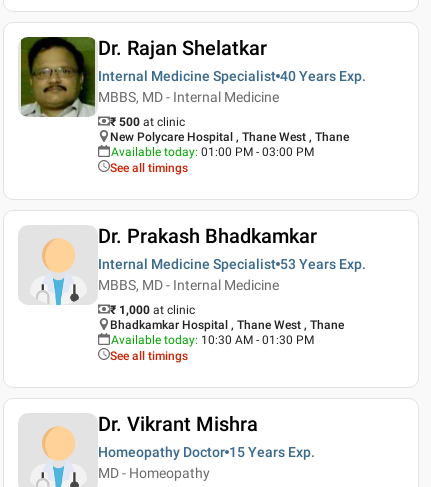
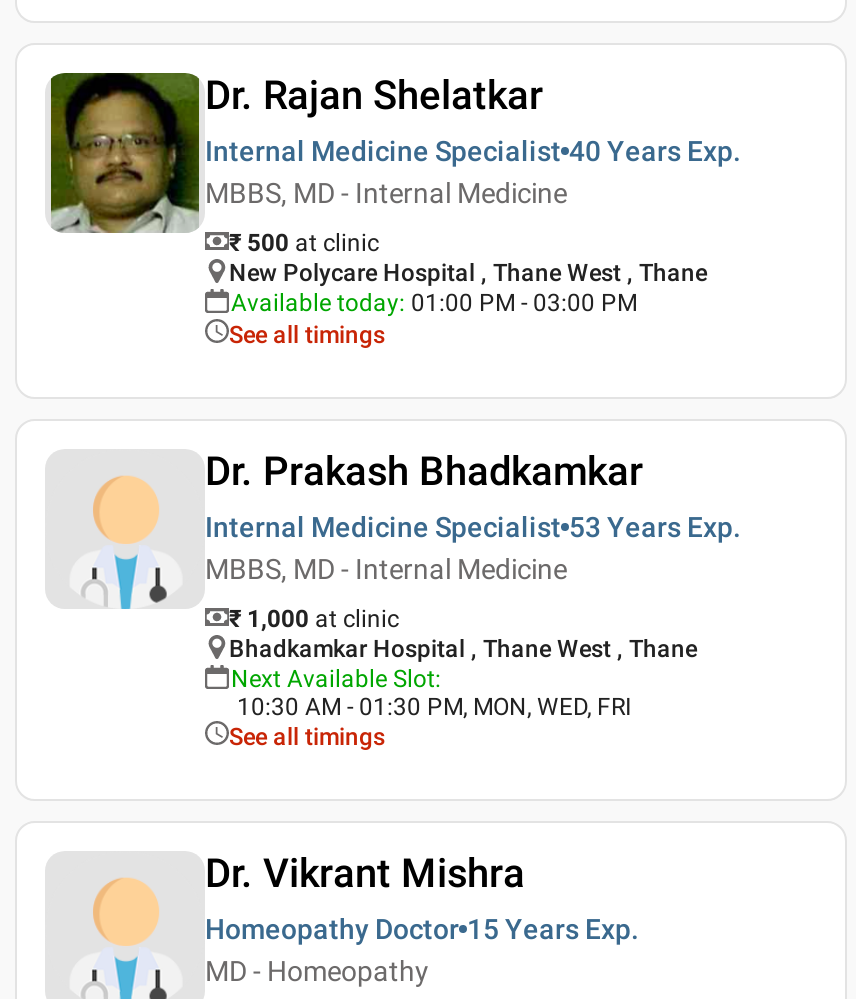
- Available today: 10:30 AM - 01:30 PM
+ Next Available Slot:
+ 10:30 AM - 01:30 PM, MON, WED, FRI
